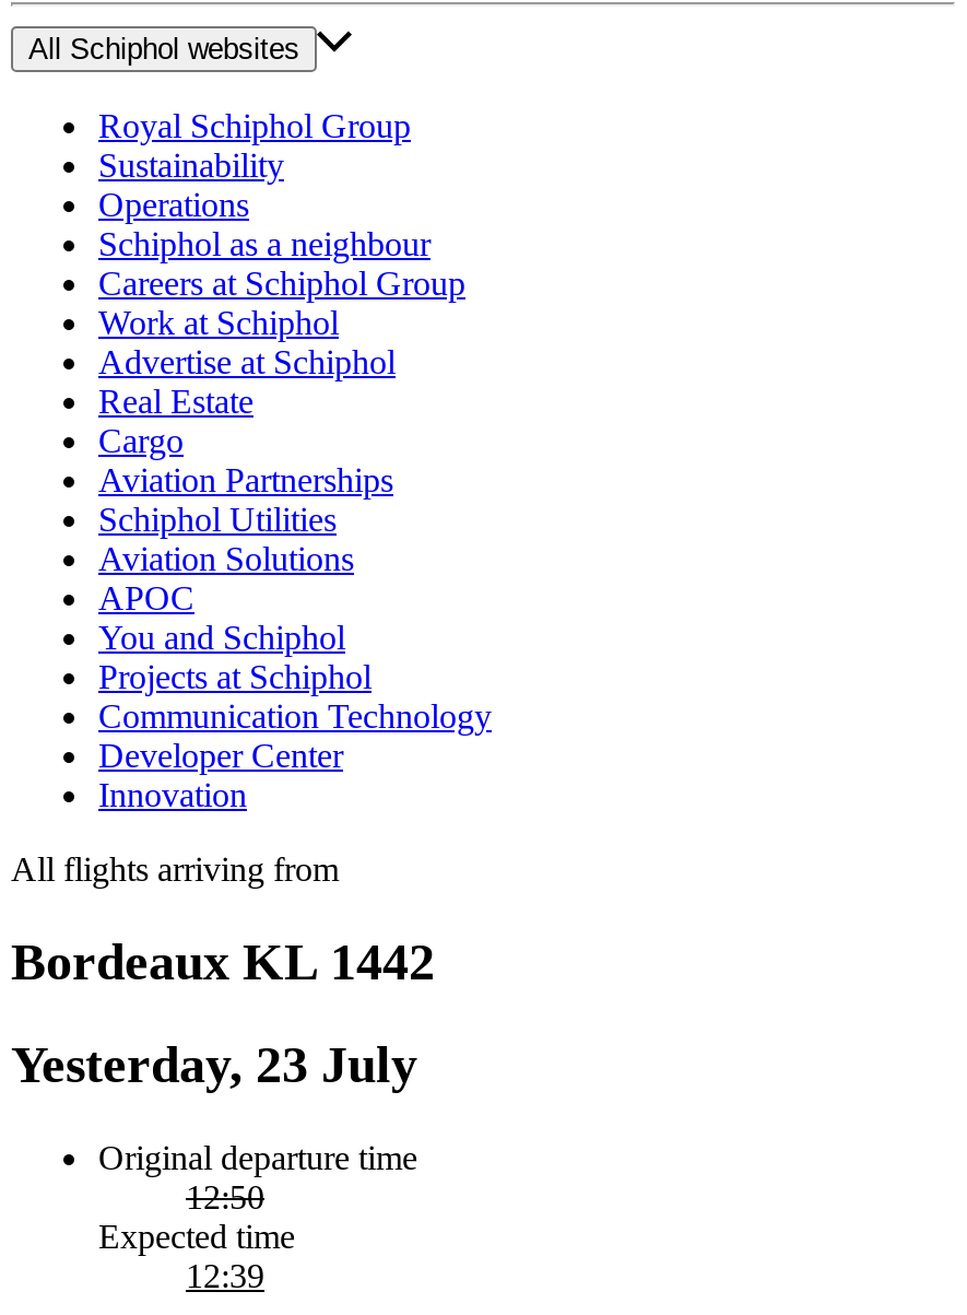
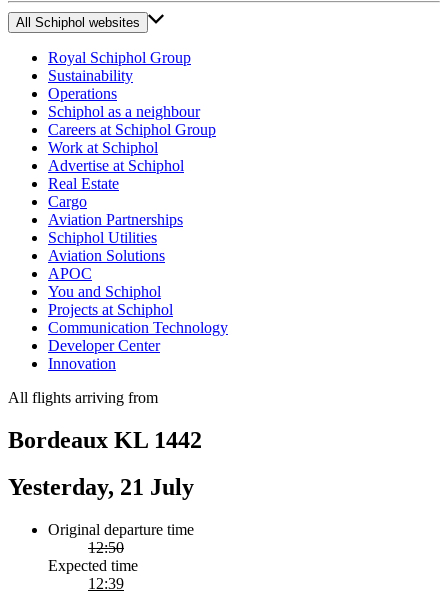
- Yesterday, 23 July
+ Yesterday, 21 July
